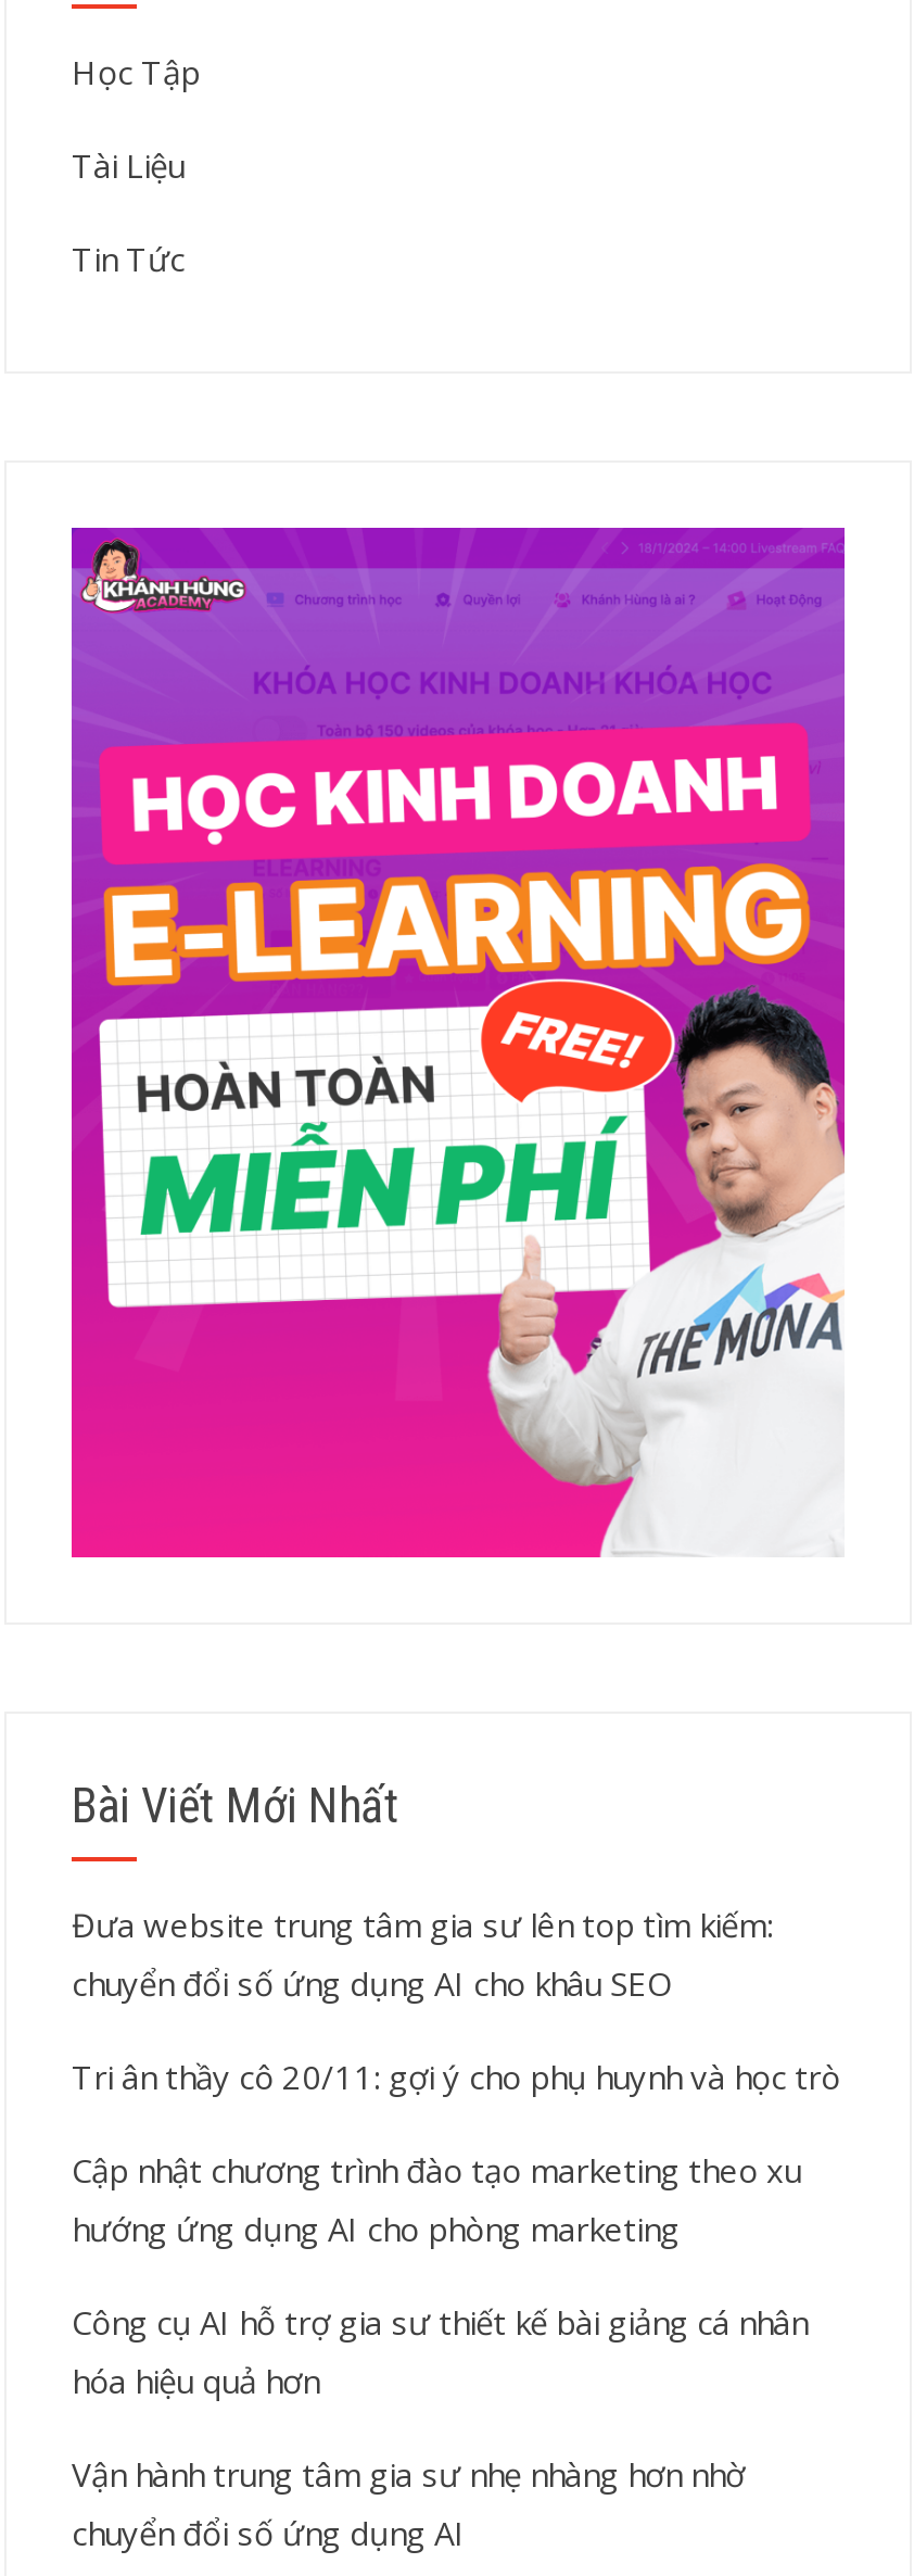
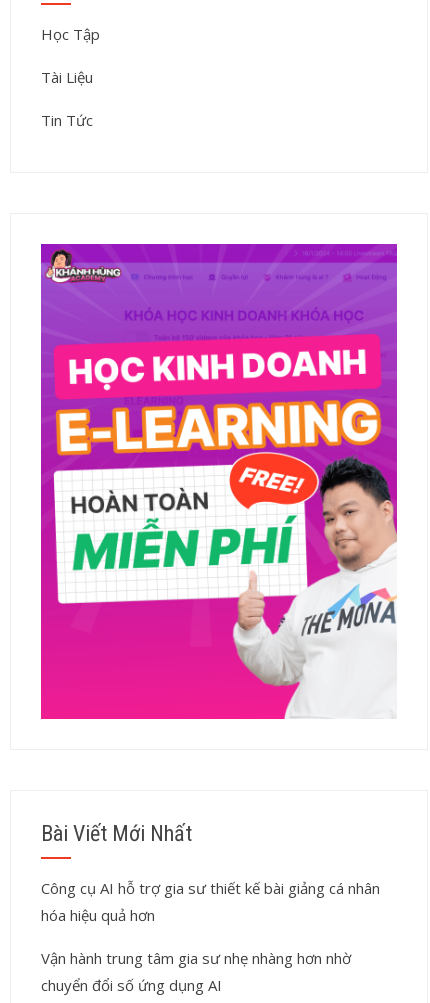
- Đưa website trung tâm gia sư lên top tìm kiếm:
- chuyển đổi số ứng dụng AI cho khâu SEO
- Tri ân thầy cô 20/11: gợi ý cho phụ huynh và học trò
- Cập nhật chương trình đào tạo marketing theo xu
- hướng ứng dụng AI cho phòng marketing
